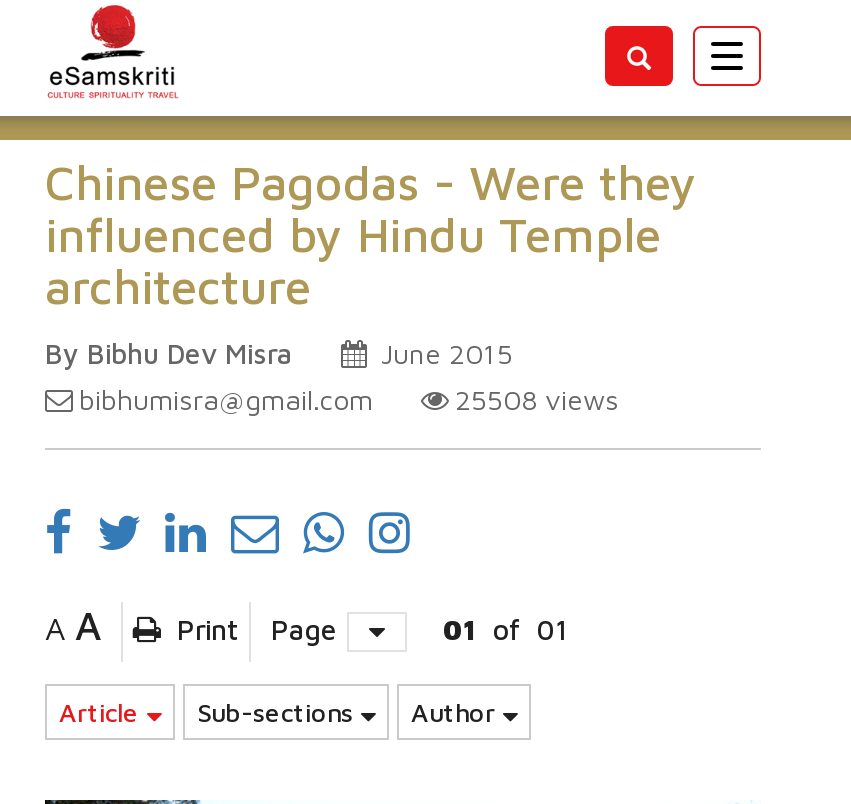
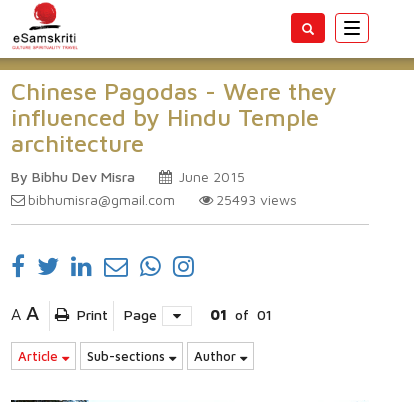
- 25508 views
+ 25493 views
